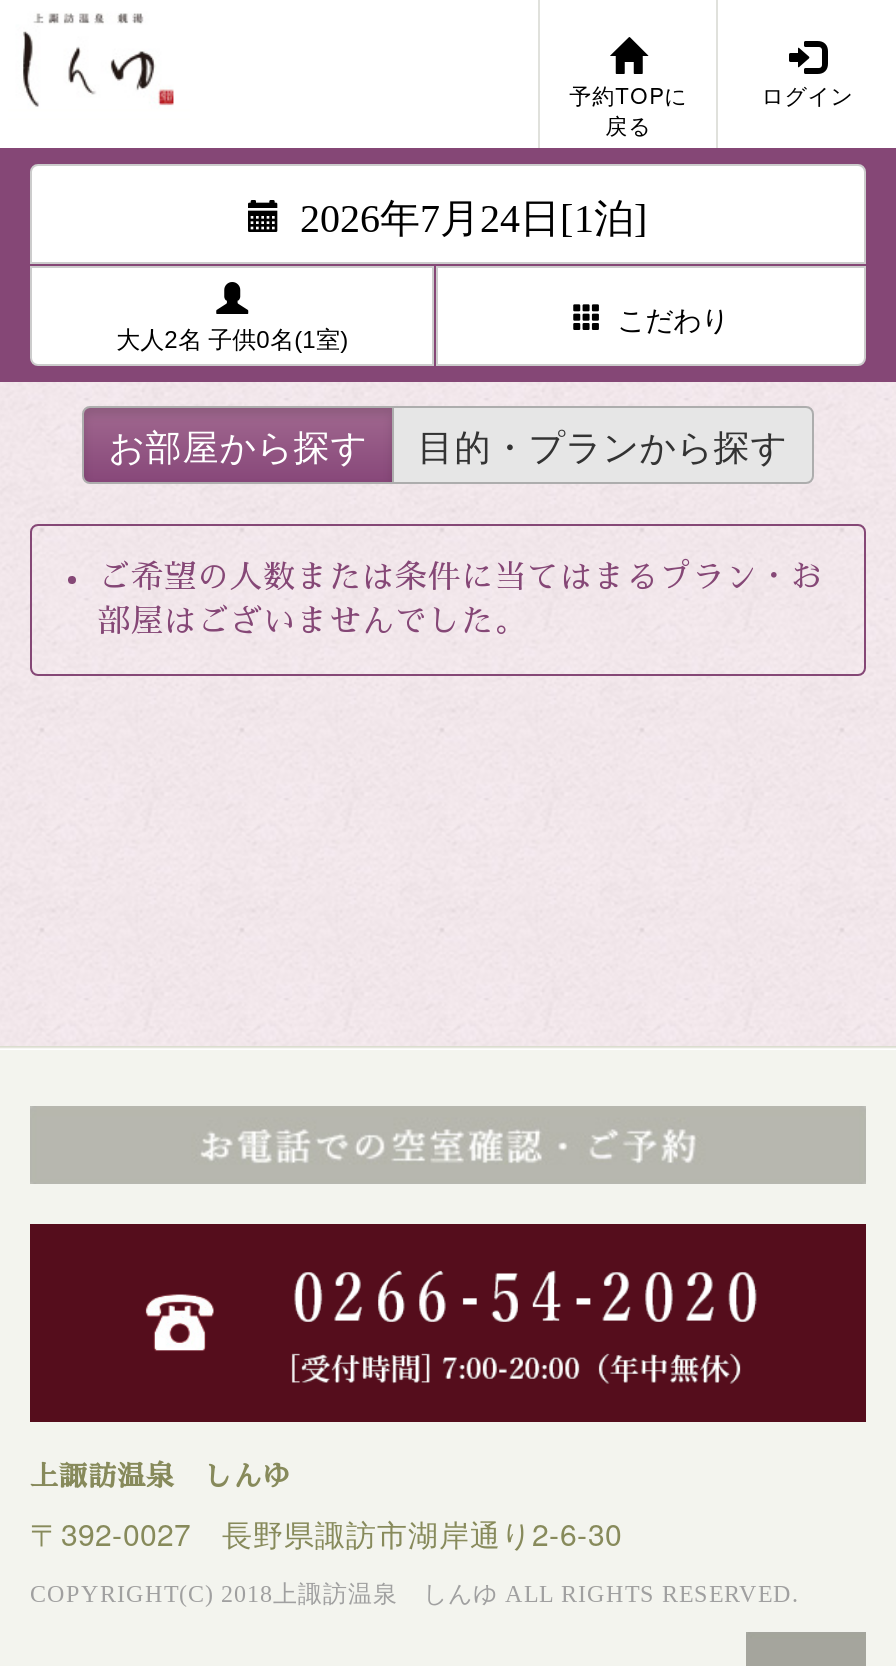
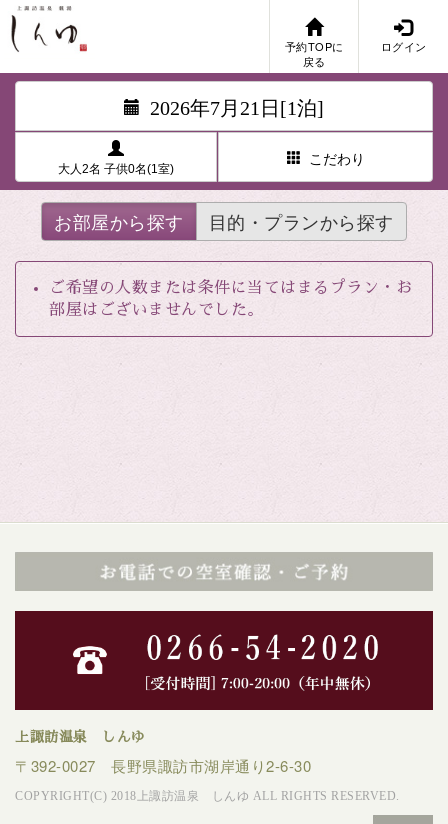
- 2026年7月24日[1泊]
+ 2026年7月21日[1泊]
